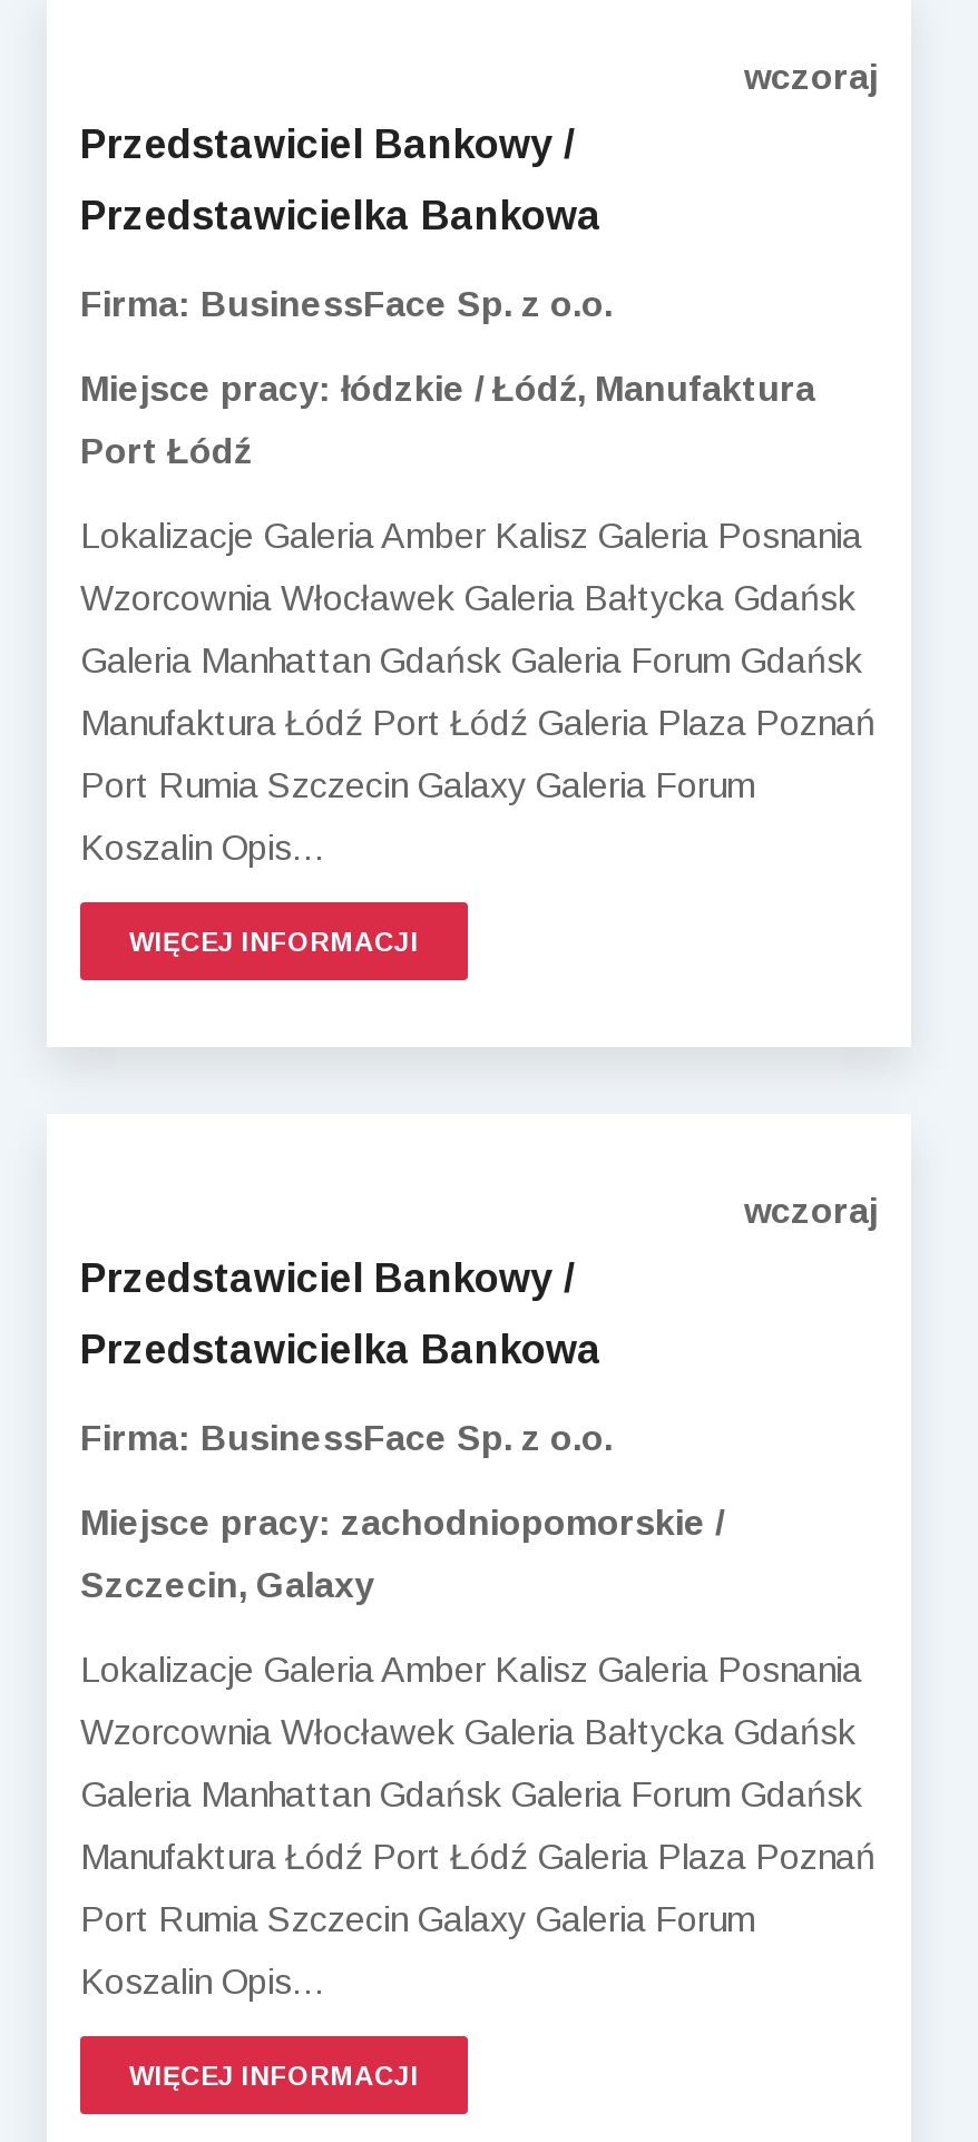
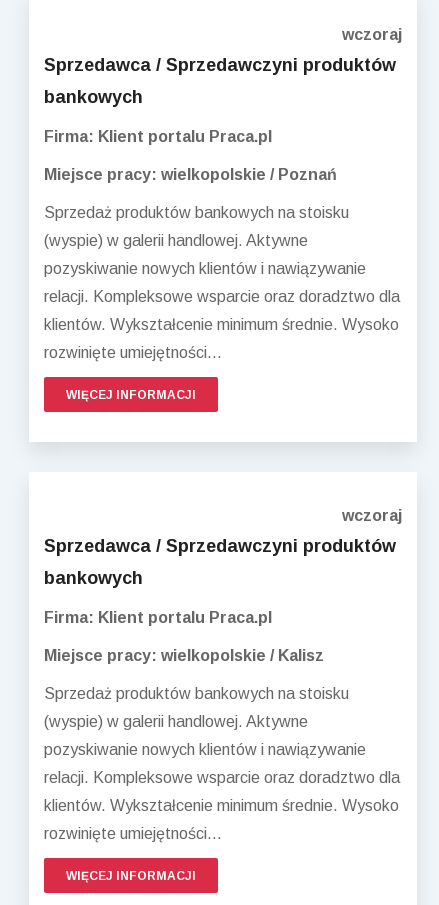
- Przedstawiciel Bankowy /
- Przedstawicielka Bankowa
- Firma: BusinessFace Sp. z o.o.
- Miejsce pracy: łódzkie / Łódź, Manufaktura
- Port Łódź
- Lokalizacje Galeria Amber Kalisz Galeria Posnania
- Wzorcownia Włocławek Galeria Bałtycka Gdańsk
- Galeria Manhattan Gdańsk Galeria Forum Gdańsk
- Manufaktura Łódź Port Łódź Galeria Plaza Poznań
- Port Rumia Szczecin Galaxy Galeria Forum
- Koszalin Opis...
+ Sprzedawca / Sprzedawczyni produktów
+ bankowych
+ Firma: Klient portalu Praca.pl
+ Miejsce pracy: wielkopolskie / Poznań
+ Sprzedaż produktów bankowych na stoisku
+ (wyspie) w galerii handlowej. Aktywne
+ pozyskiwanie nowych klientów i nawiązywanie
+ relacji. Kompleksowe wsparcie oraz doradztwo dla
+ klientów. Wykształcenie minimum średnie. Wysoko
+ rozwinięte umiejętności...

- Przedstawiciel Bankowy /
- Przedstawicielka Bankowa
- Firma: BusinessFace Sp. z o.o.
- Miejsce pracy: zachodniopomorskie /
- Szczecin, Galaxy
- Lokalizacje Galeria Amber Kalisz Galeria Posnania
- Wzorcownia Włocławek Galeria Bałtycka Gdańsk
- Galeria Manhattan Gdańsk Galeria Forum Gdańsk
- Manufaktura Łódź Port Łódź Galeria Plaza Poznań
- Port Rumia Szczecin Galaxy Galeria Forum
- Koszalin Opis...
+ Sprzedawca / Sprzedawczyni produktów
+ bankowych
+ Firma: Klient portalu Praca.pl
+ Miejsce pracy: wielkopolskie / Kalisz
+ Sprzedaż produktów bankowych na stoisku
+ (wyspie) w galerii handlowej. Aktywne
+ pozyskiwanie nowych klientów i nawiązywanie
+ relacji. Kompleksowe wsparcie oraz doradztwo dla
+ klientów. Wykształcenie minimum średnie. Wysoko
+ rozwinięte umiejętności...
